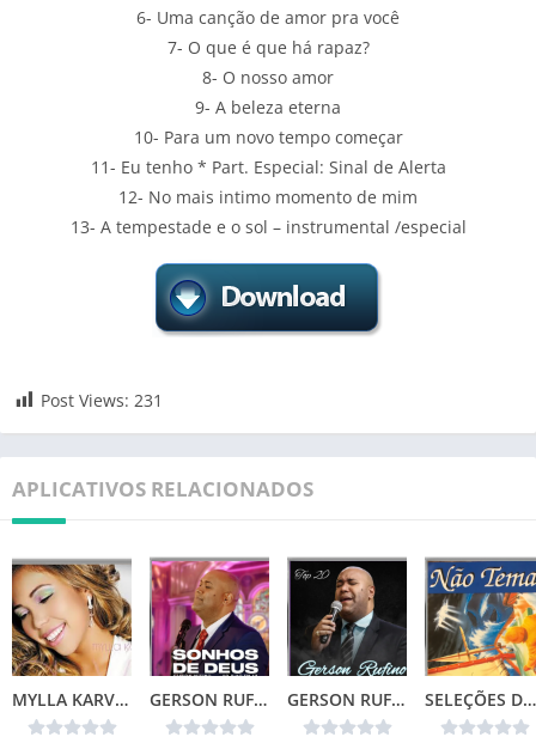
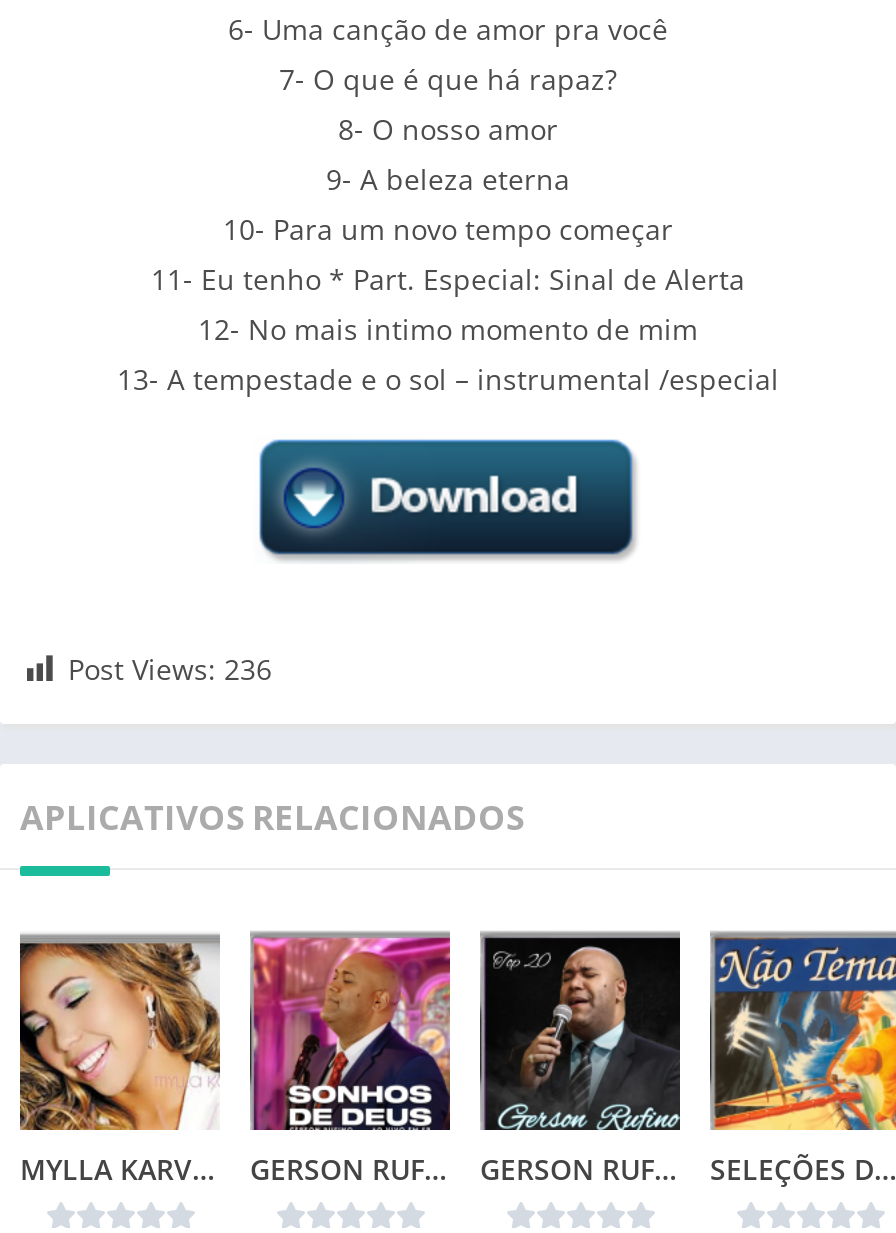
- Post Views: 231
+ Post Views: 236
